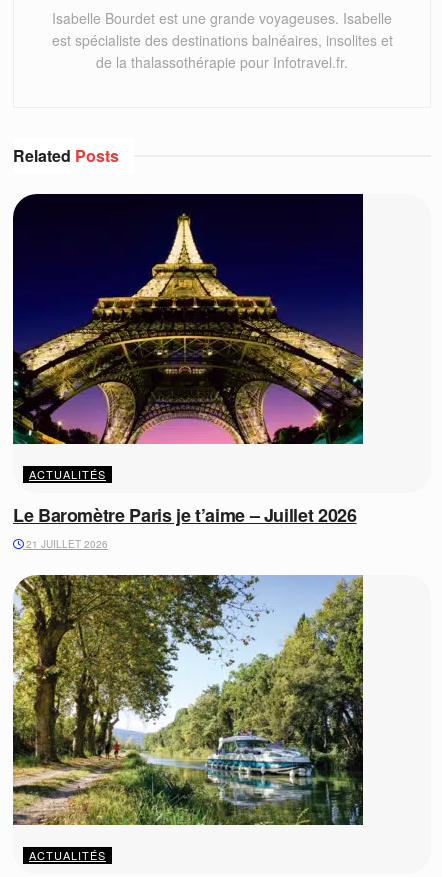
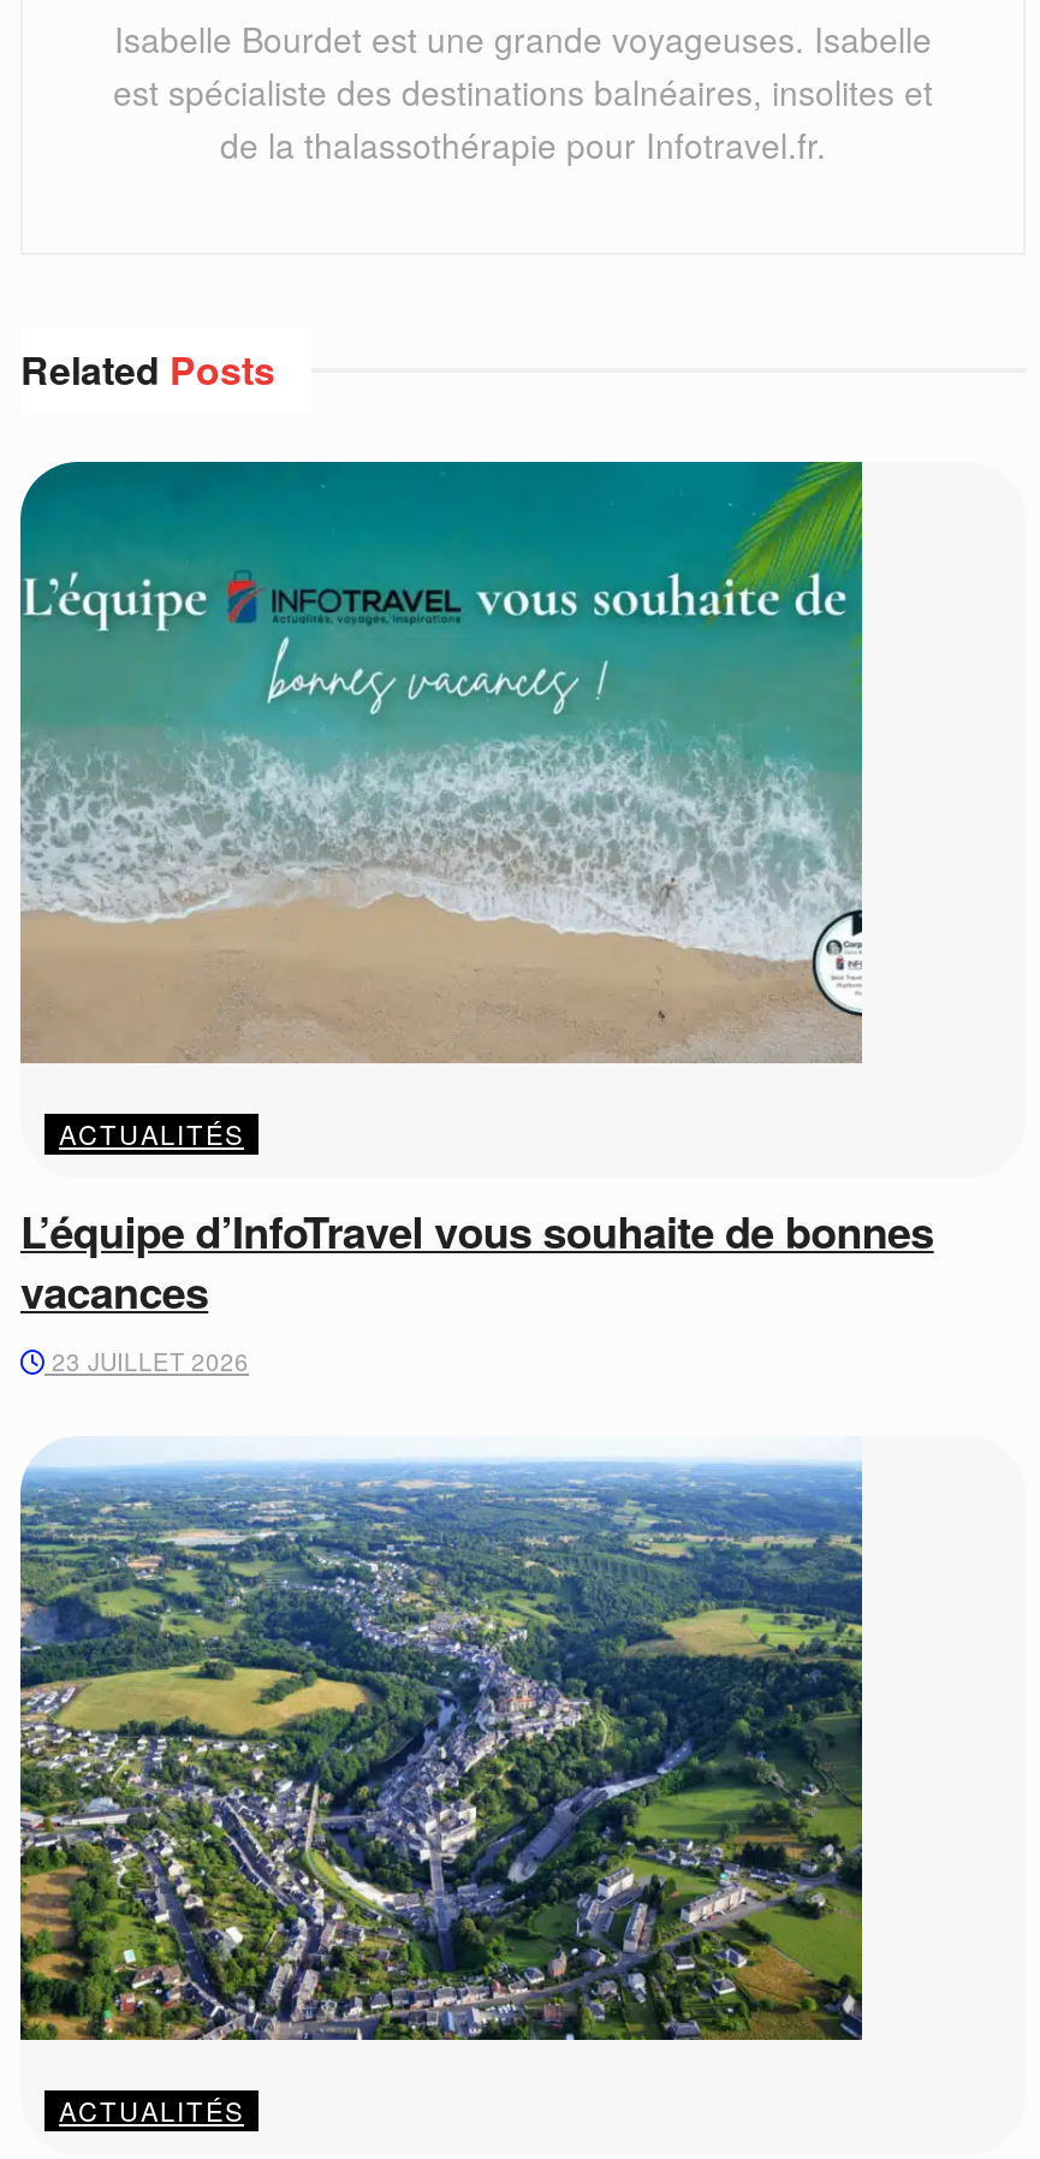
- [image]
+ [image]

- Le Baromètre Paris je t’aime – Juillet 2026
- 21 JUILLET 2026
+ L’équipe d’InfoTravel vous souhaite de bonnes
+ vacances
+ 23 JUILLET 2026

- [image]
+ [image]
